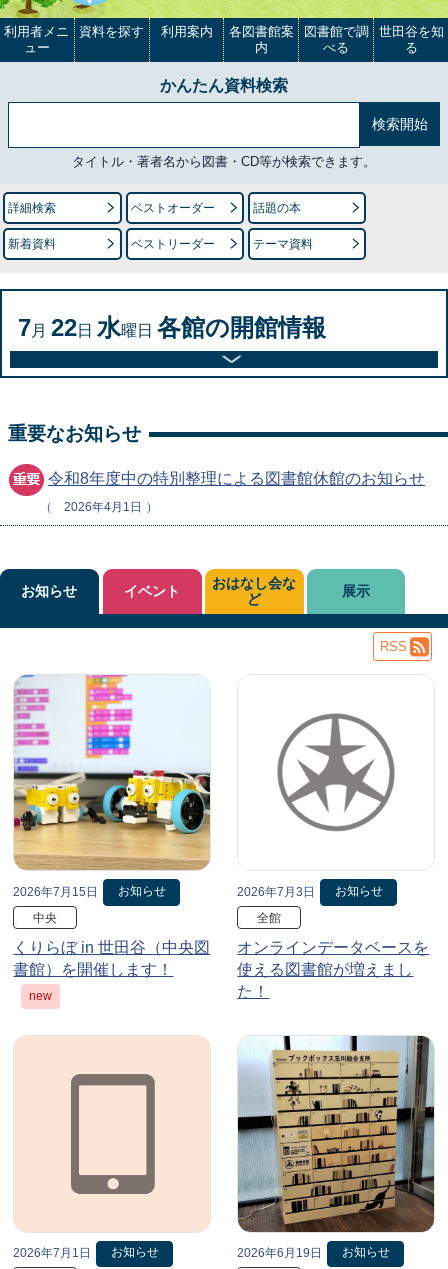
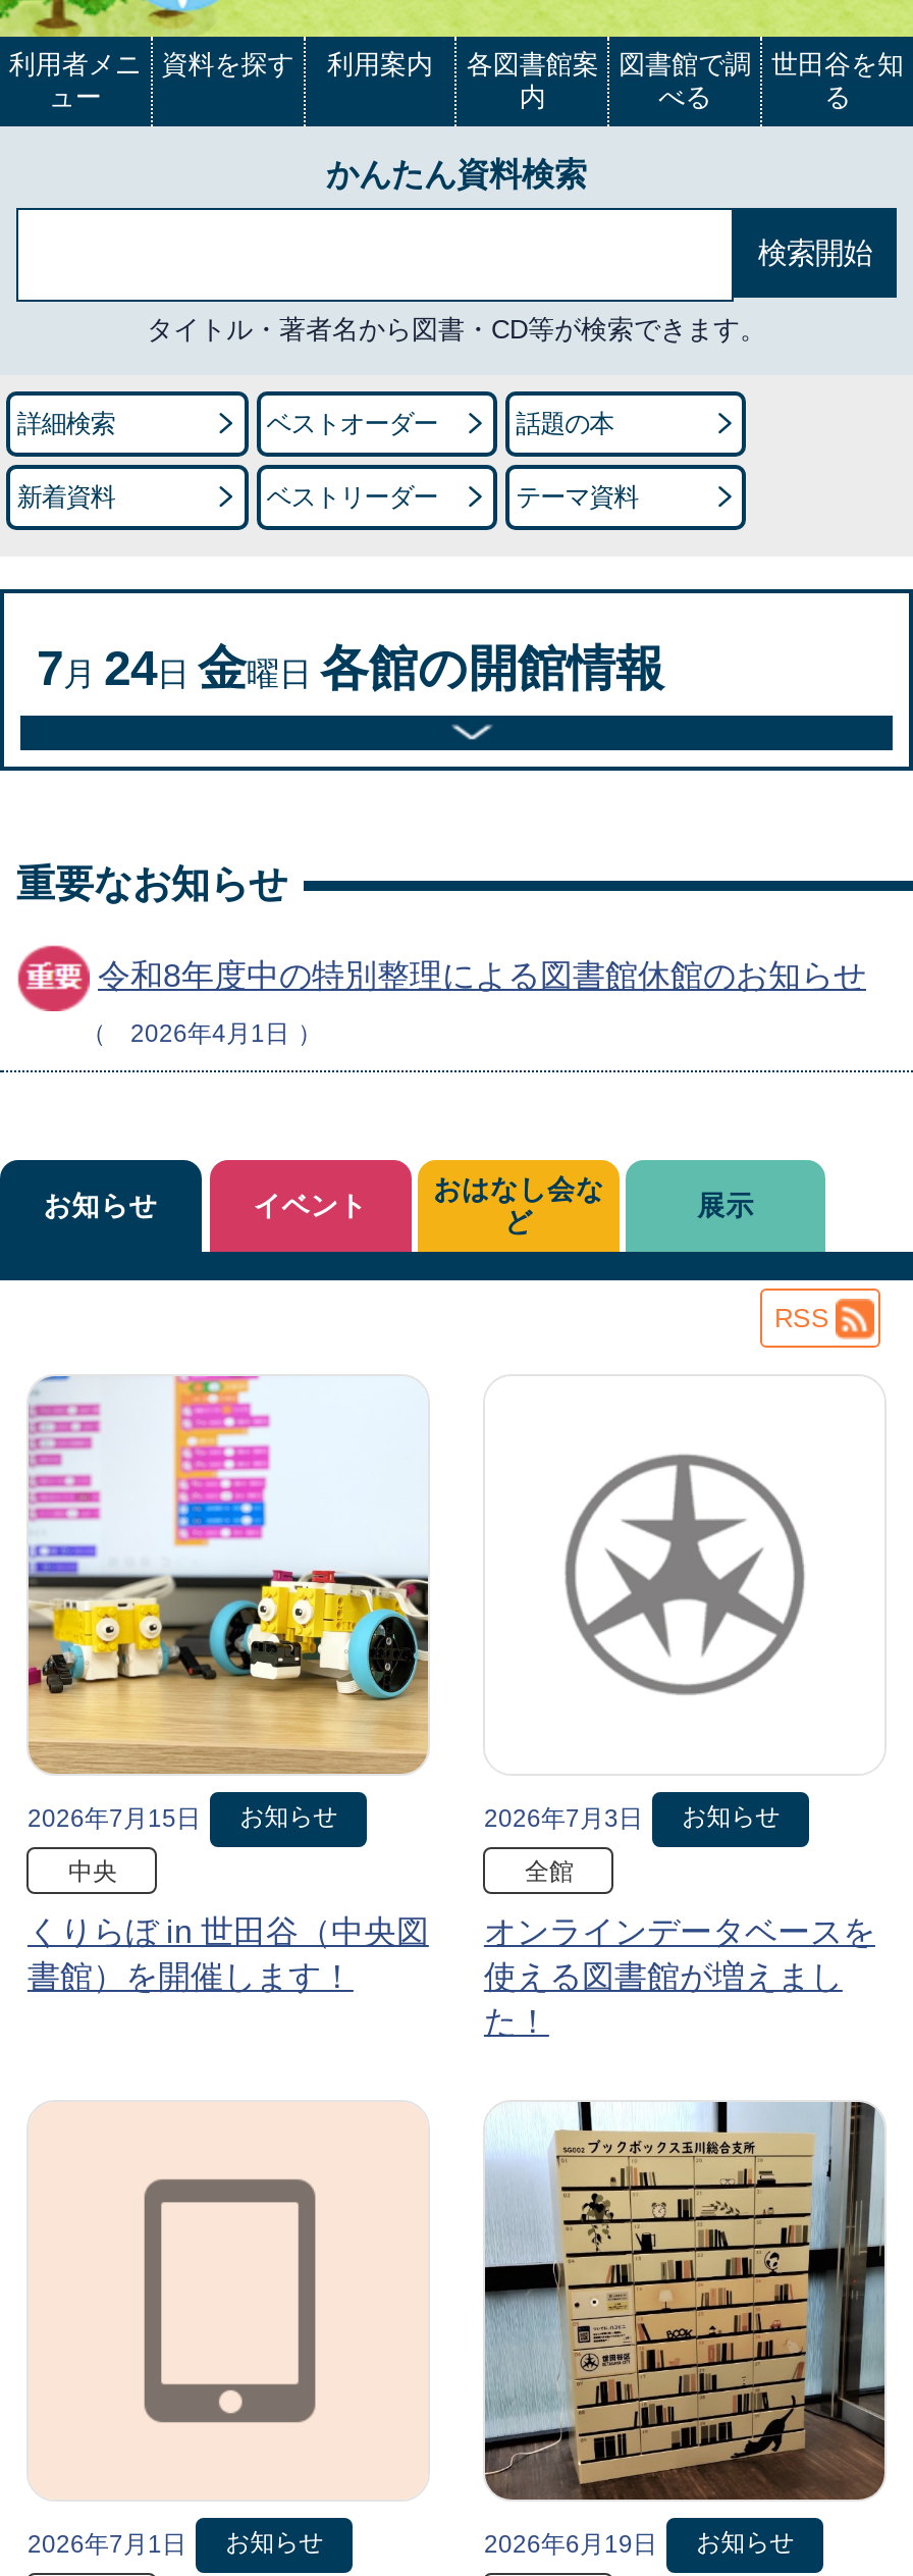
- 7月22日水曜日各館の開館情報
+ 7月24日金曜日各館の開館情報

- new
